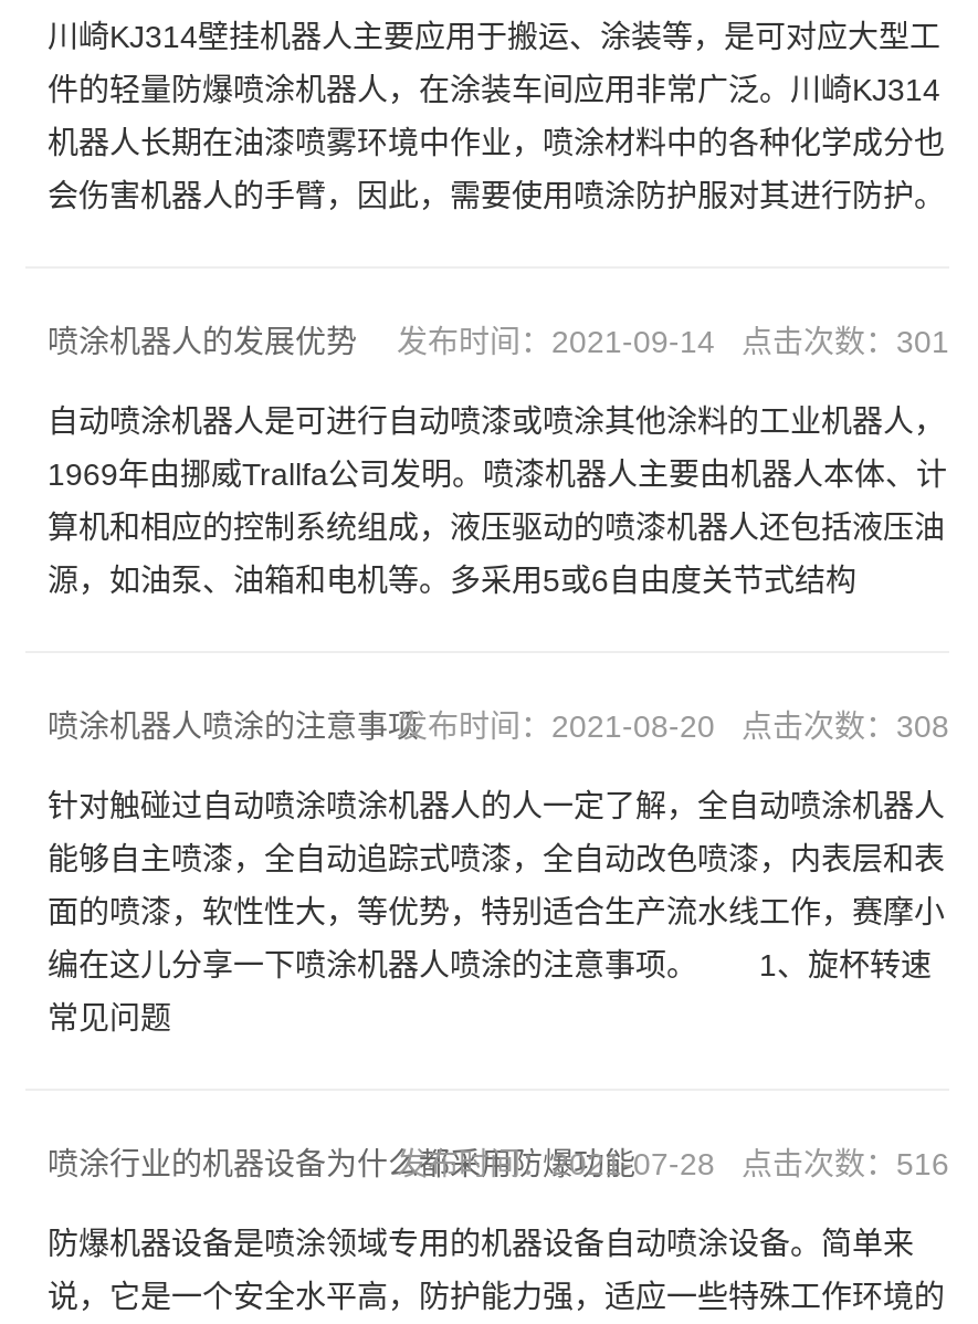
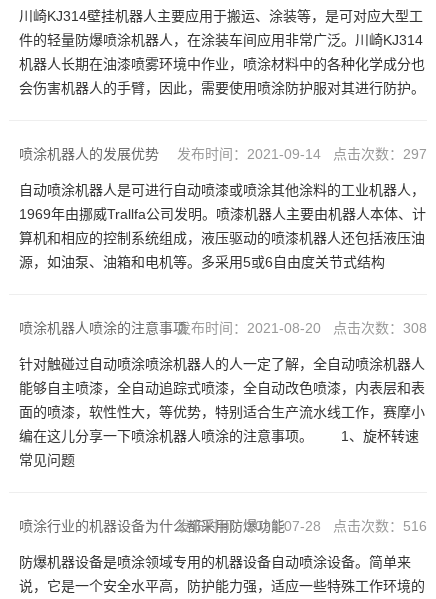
- 发布时间：2021-09-14 点击次数：301
+ 发布时间：2021-09-14 点击次数：297
